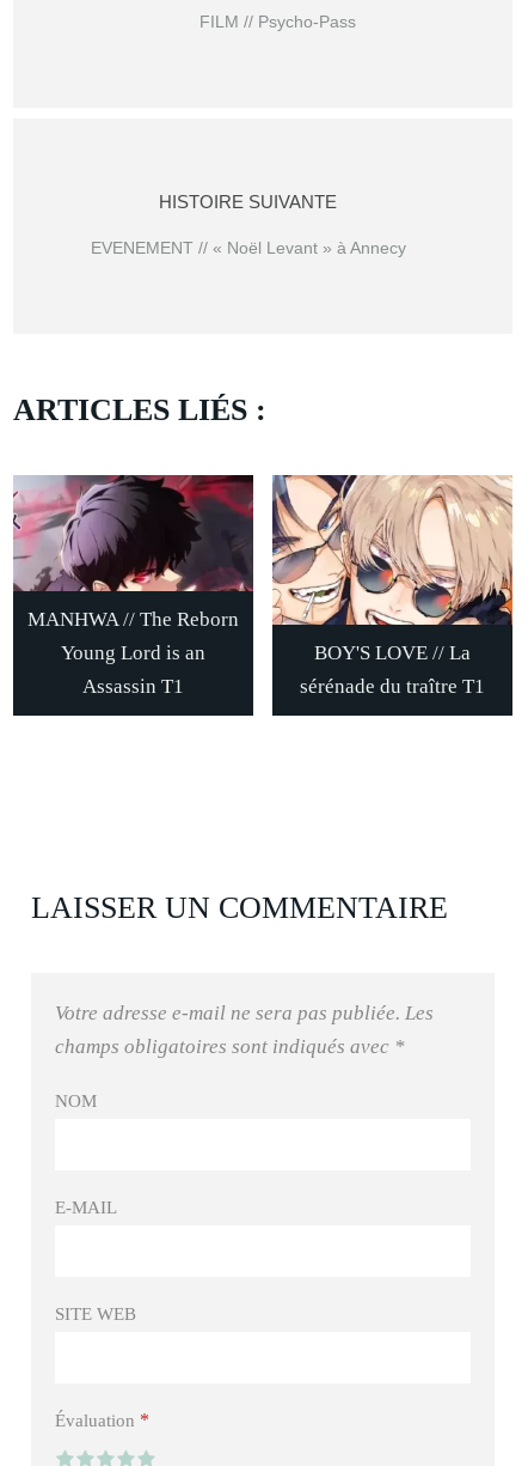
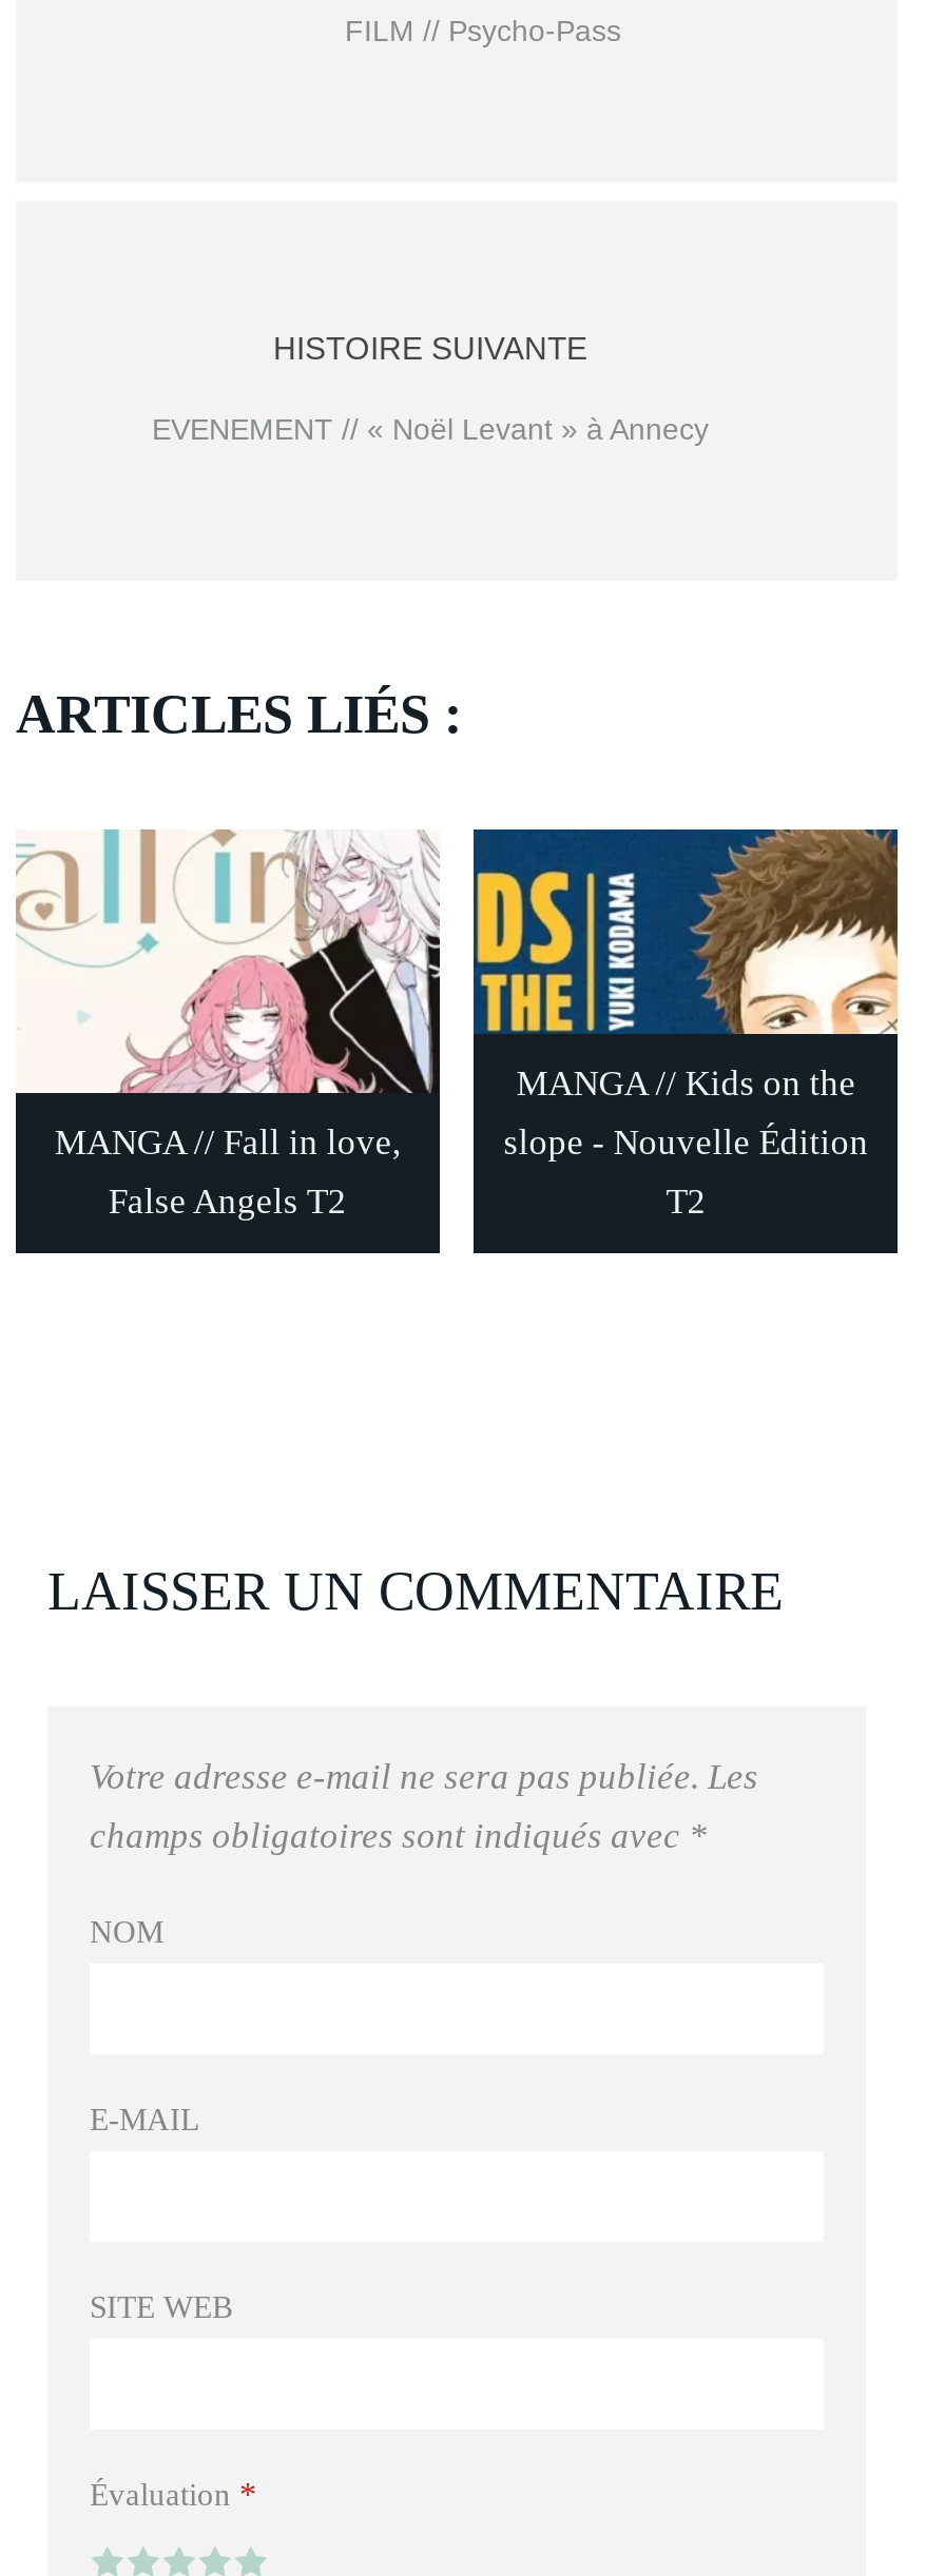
- [image]
- MANHWA // The Reborn
+ [image]
+ MANGA // Fall in love,

- [image]
- BOY'S LOVE // La
+ [image]
+ slope - Nouvelle Édition

- Young Lord is an
+ False Angels T2

- Assassin T1
+ MANGA // Kids on the

- sérénade du traître T1
+ T2
